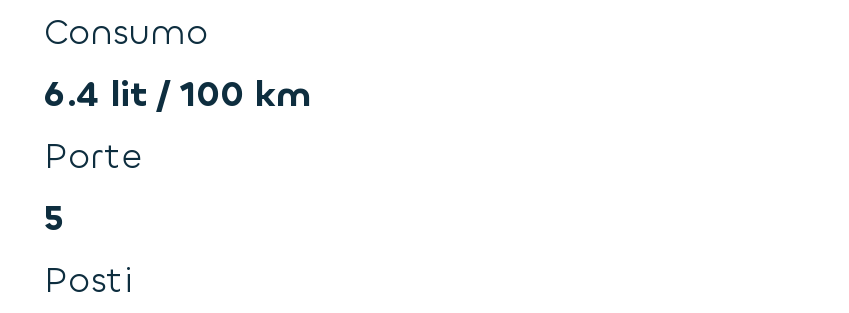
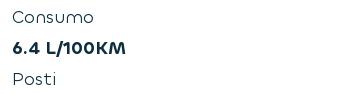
- 6.4 lit / 100 km
- Porte
- 5
+ 6.4 L/100KM
